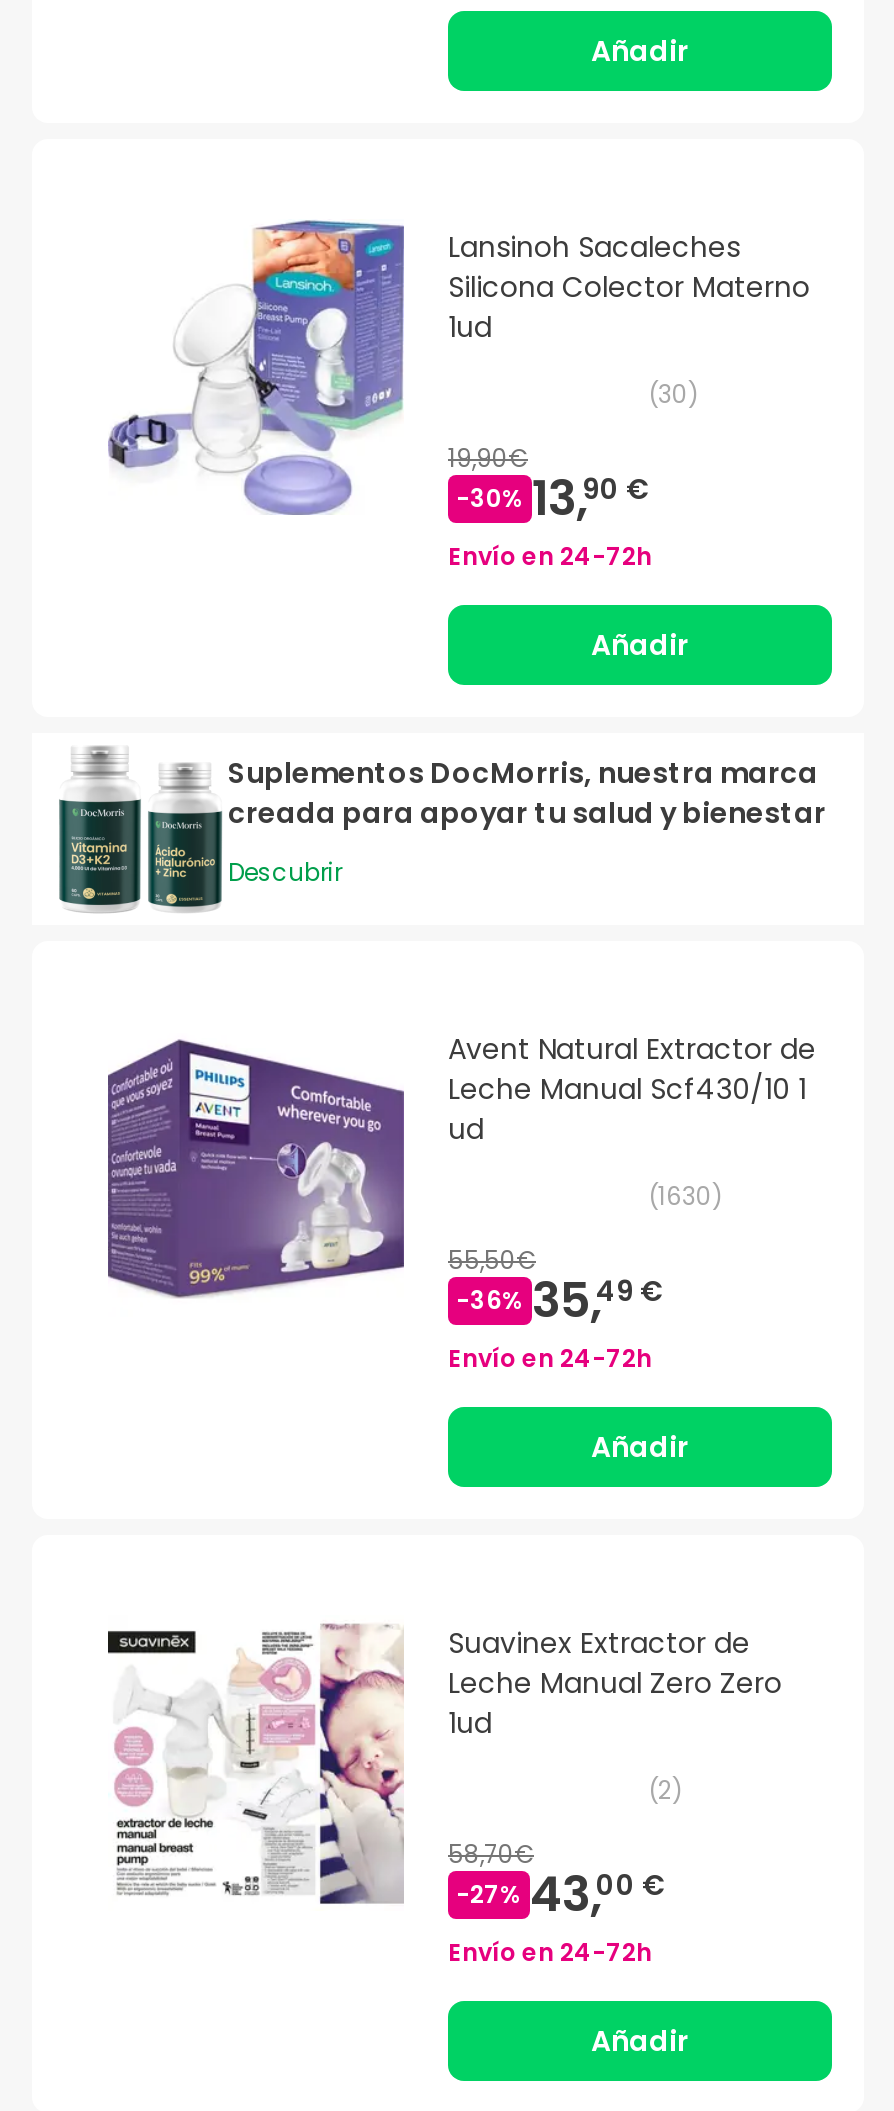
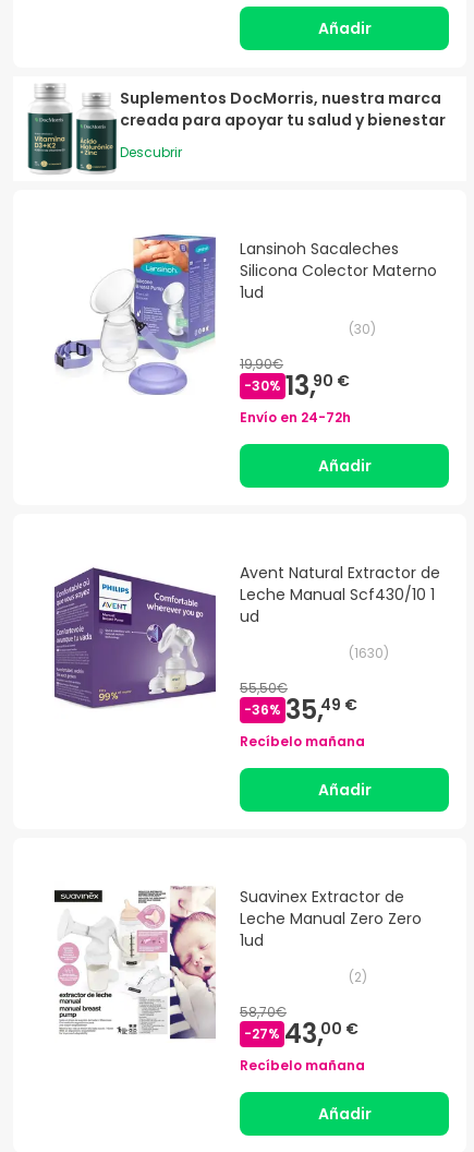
moved down: [image] | Lansinoh Sacaleches | Silicona Colector Materno | (30) | 19,90€ | 90 € | Envío en 24-72h | Añadir

moved up: [image] | Suplementos DocMorris, nuestra marca | creada para apoyar tu salud y bienestar | Descubrir

- Envío en 24-72h
+ Recíbelo mañana

- Envío en 24-72h
+ Recíbelo mañana
